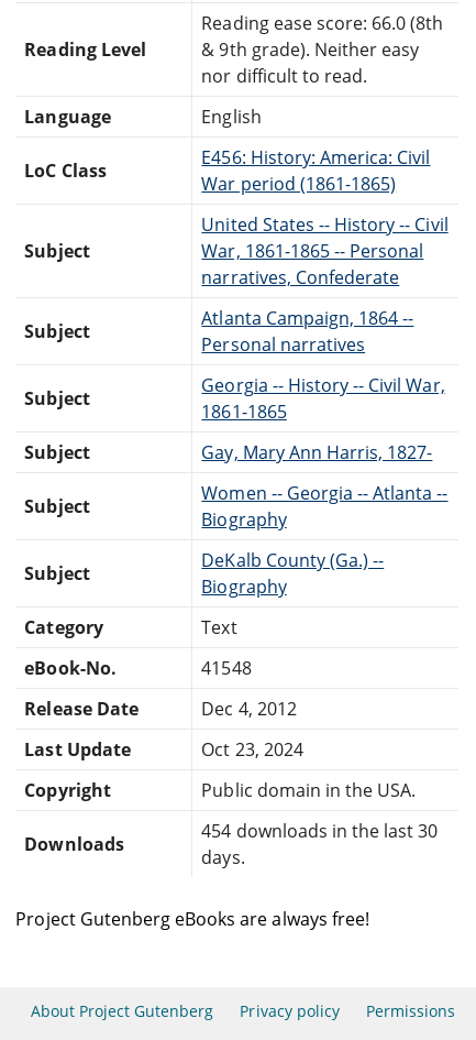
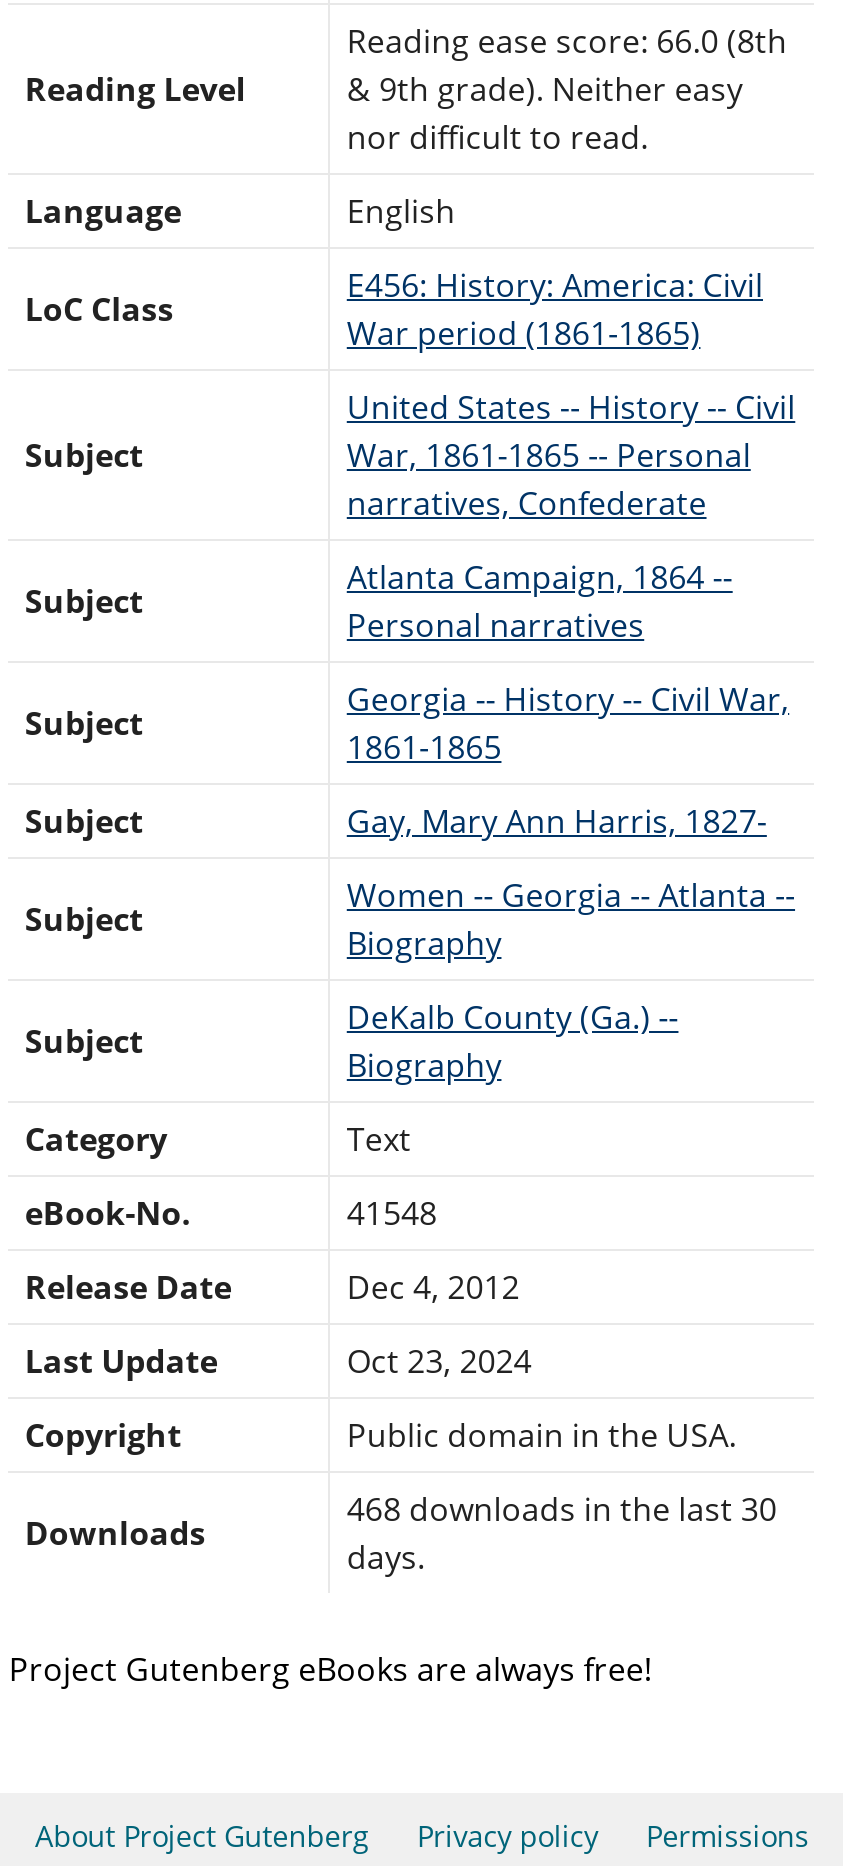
- 454 downloads in the last 30
+ 468 downloads in the last 30
